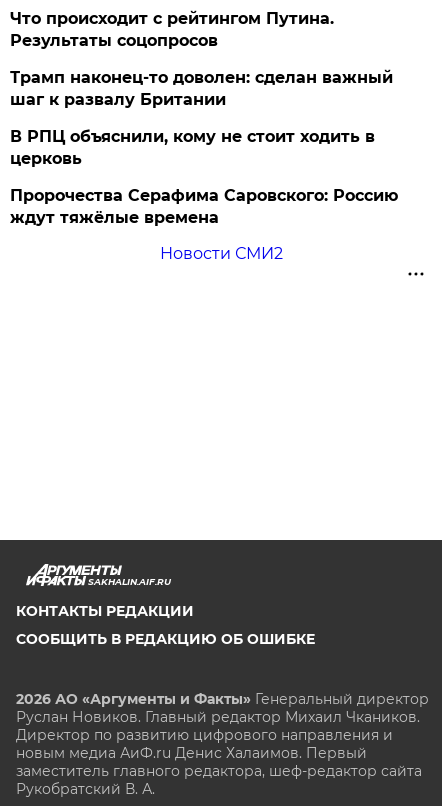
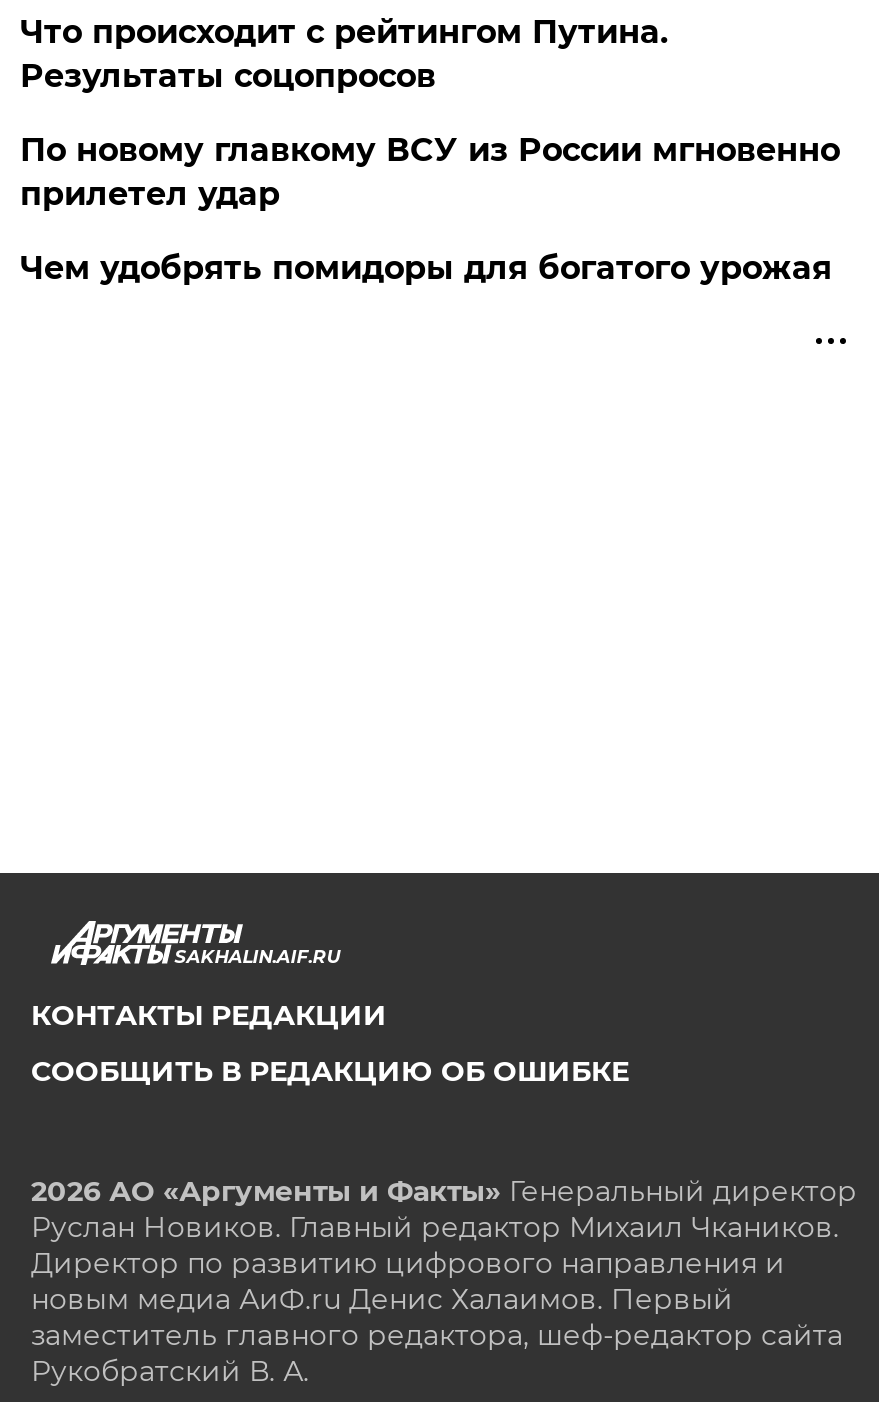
- Трамп наконец-то доволен: сделан важный
- шаг к развалу Британии
- В РПЦ объяснили, кому не стоит ходить в
- церковь
- Пророчества Серафима Саровского: Россию
- ждут тяжёлые времена
- Новости СМИ2
+ По новому главкому ВСУ из России мгновенно
+ прилетел удар
+ Чем удобрять помидоры для богатого урожая
